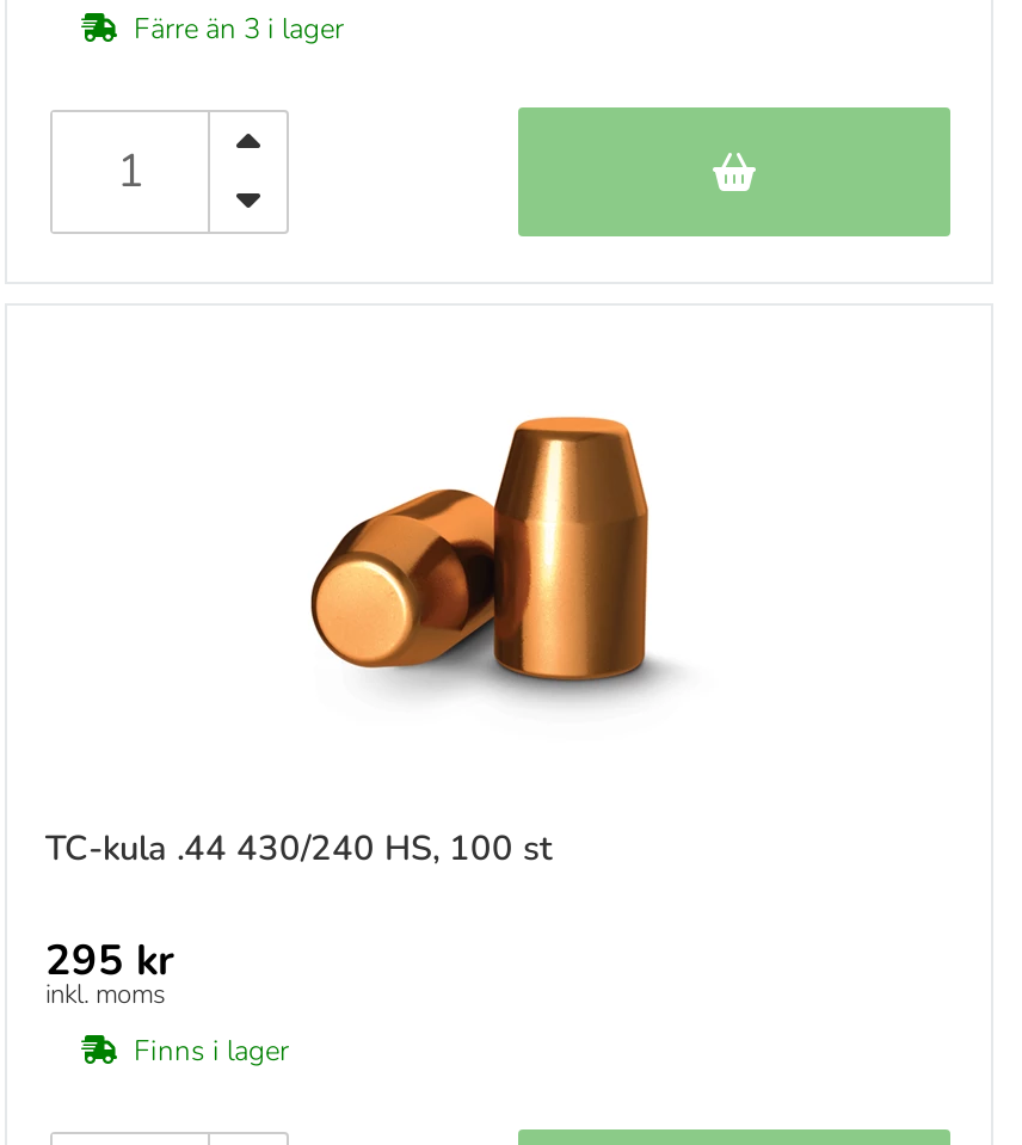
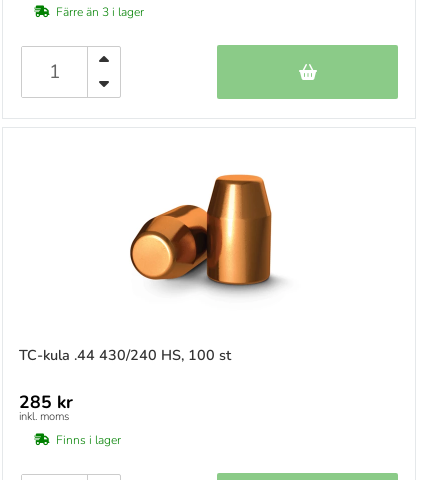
- 295 kr
+ 285 kr
